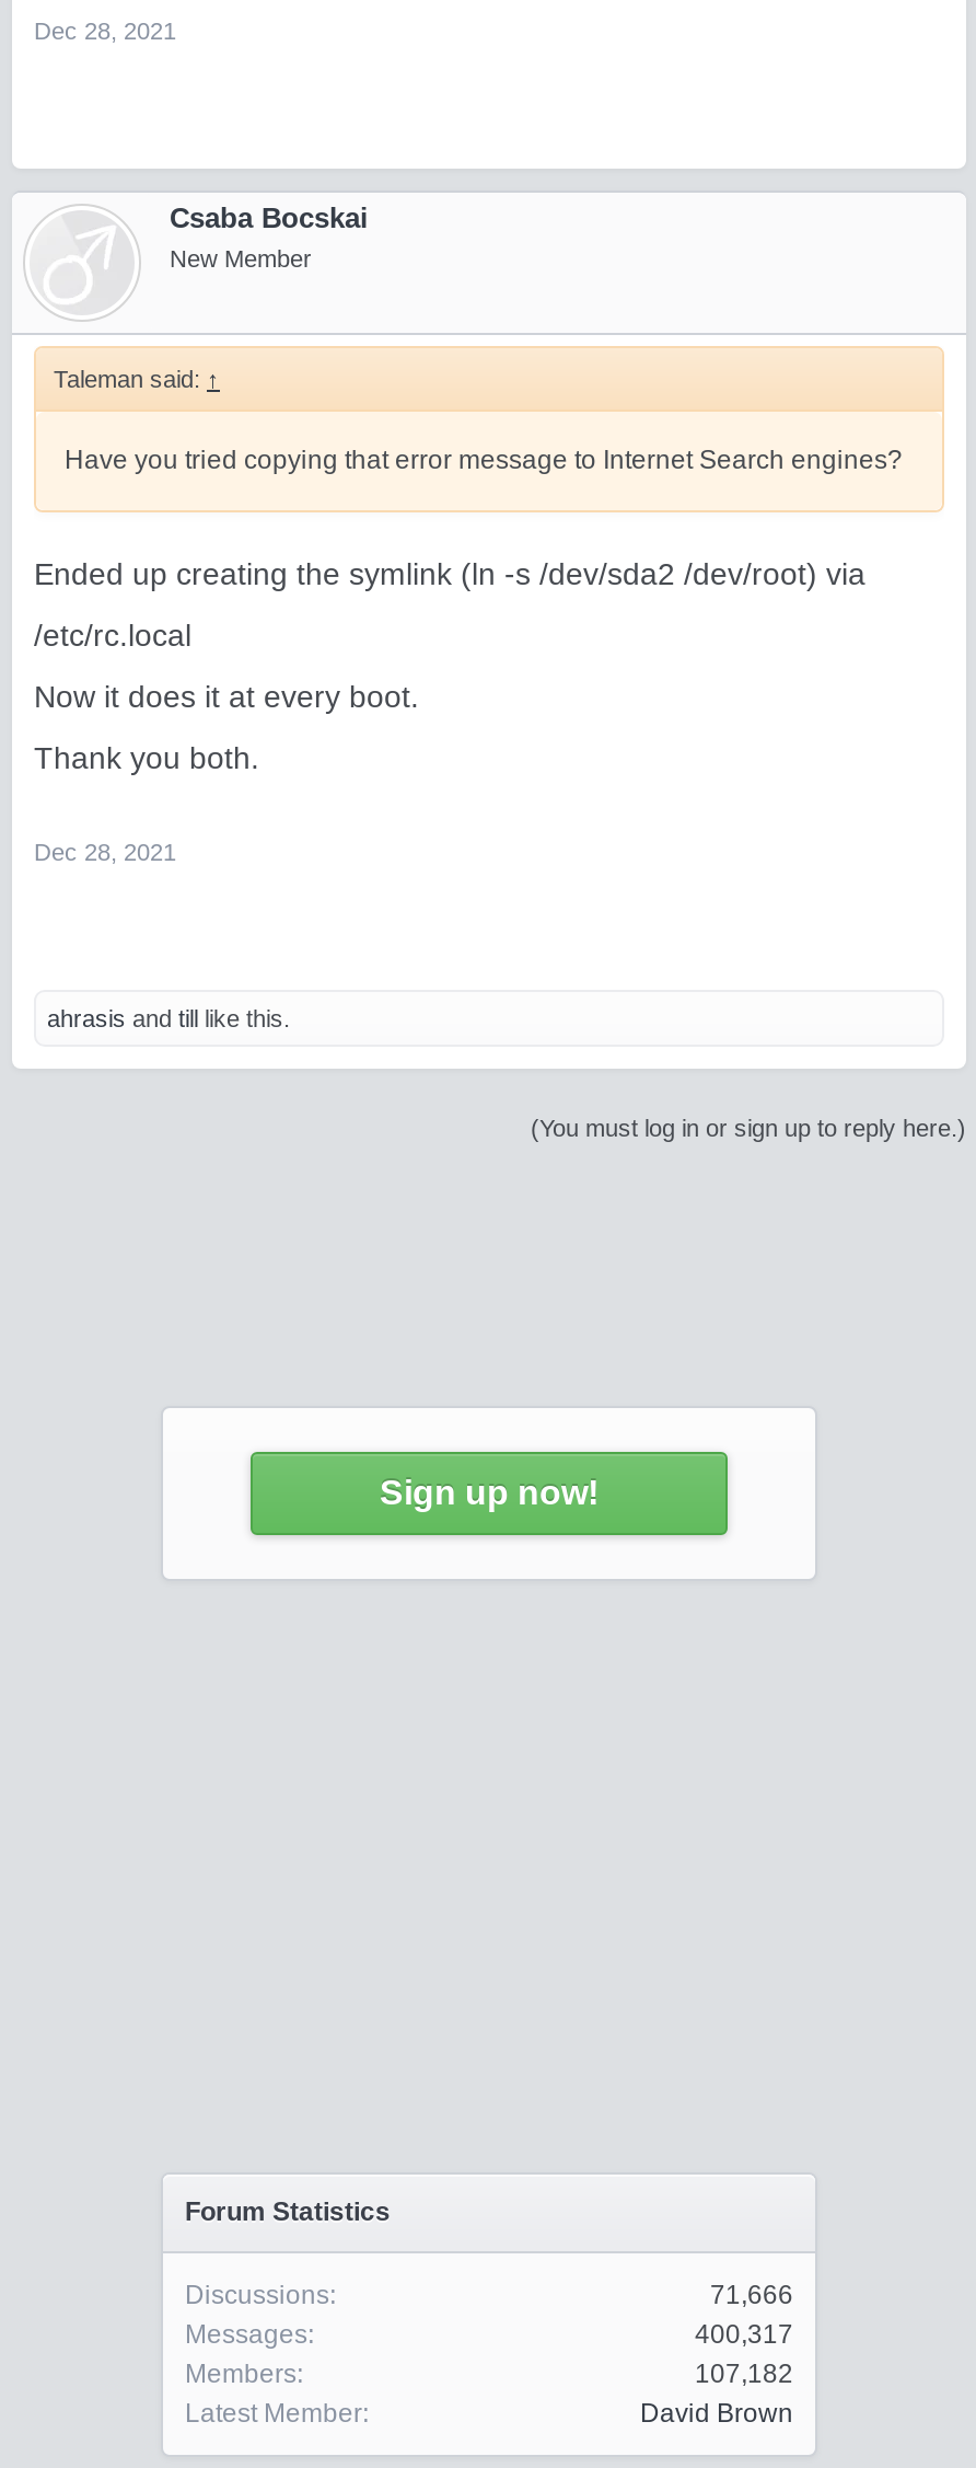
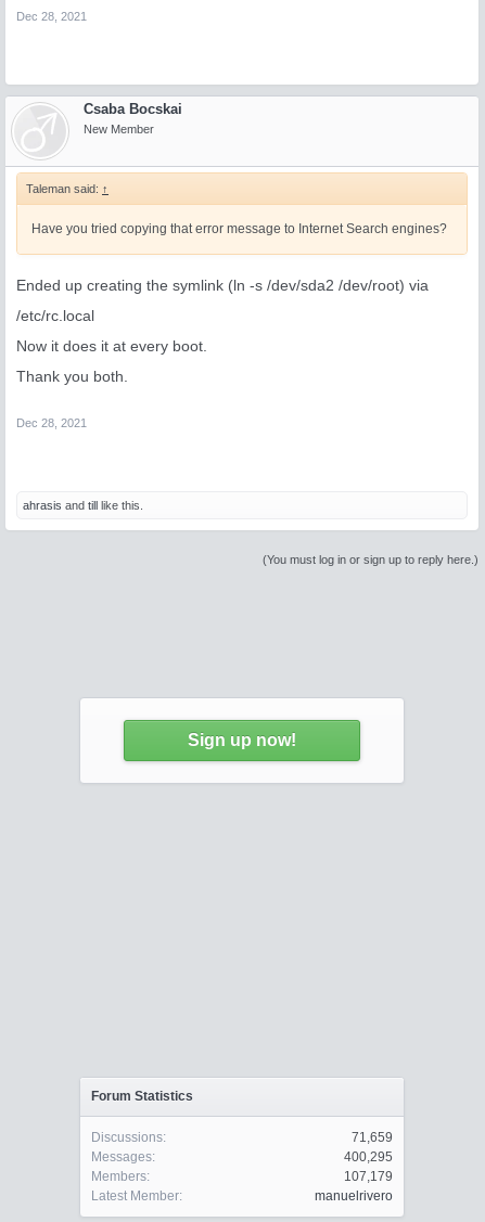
- 71,666
+ 71,659

- 400,317
+ 400,295

- 107,182
+ 107,179

- David Brown
+ manuelrivero
